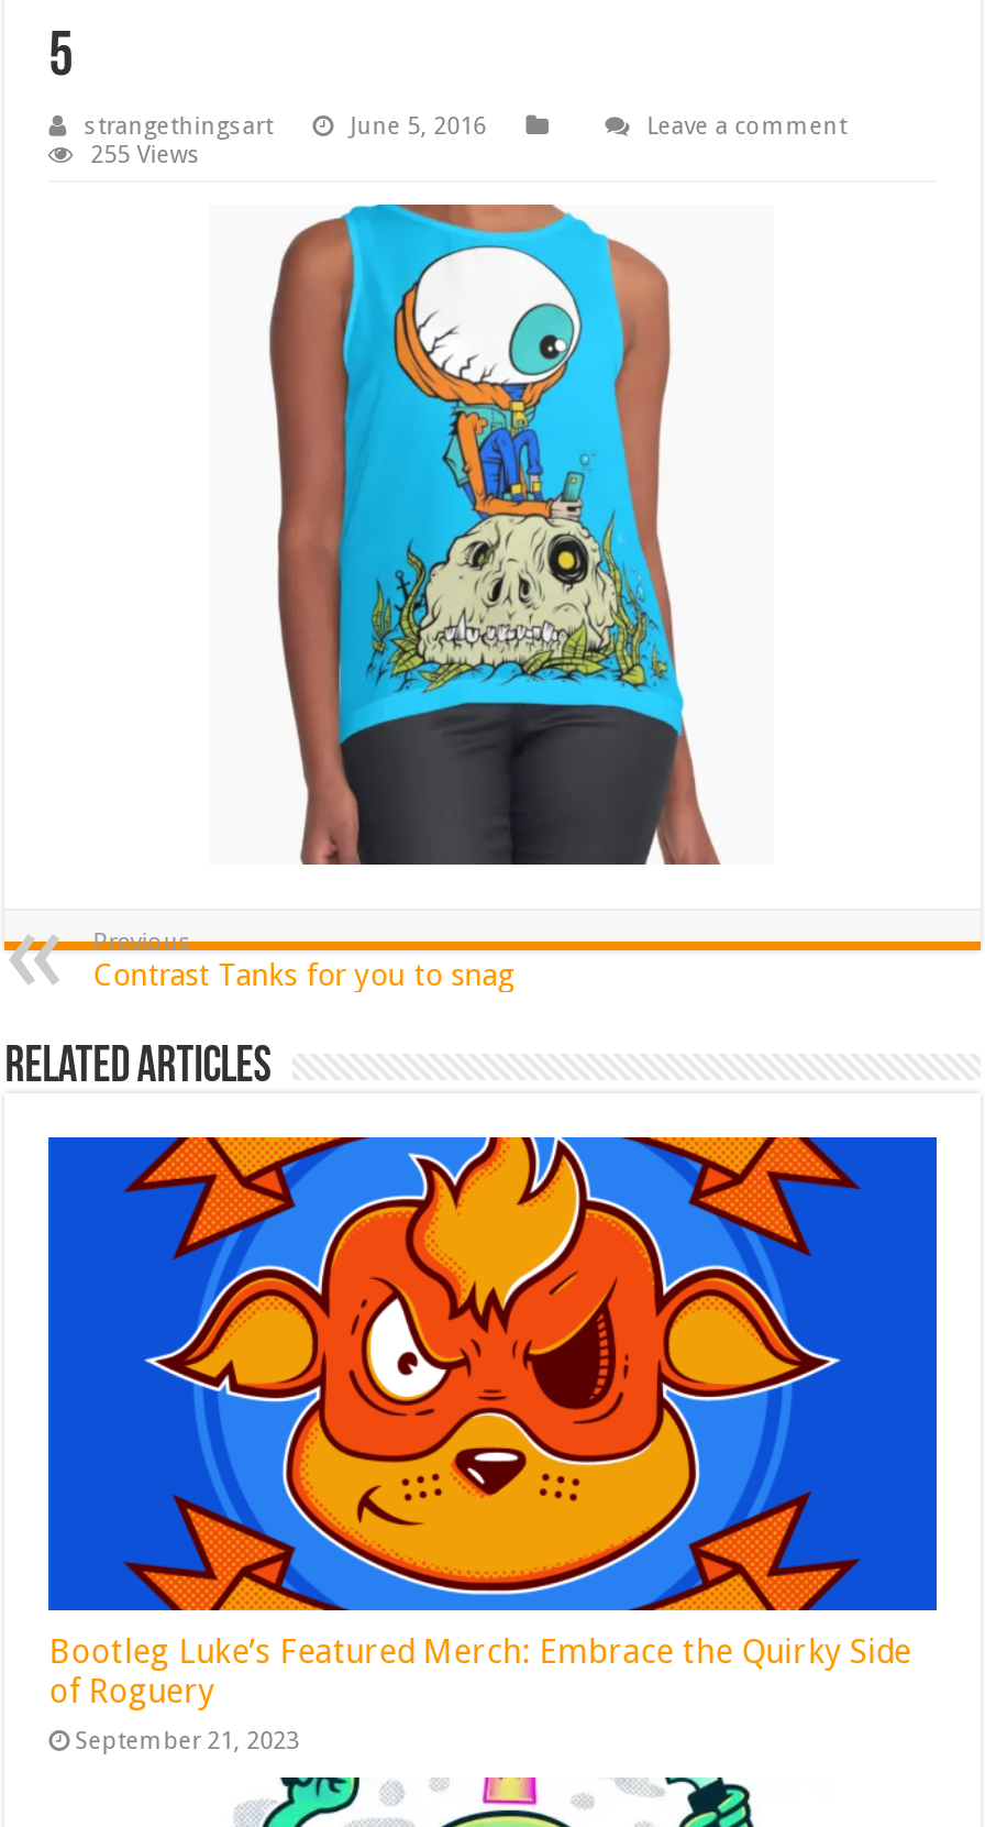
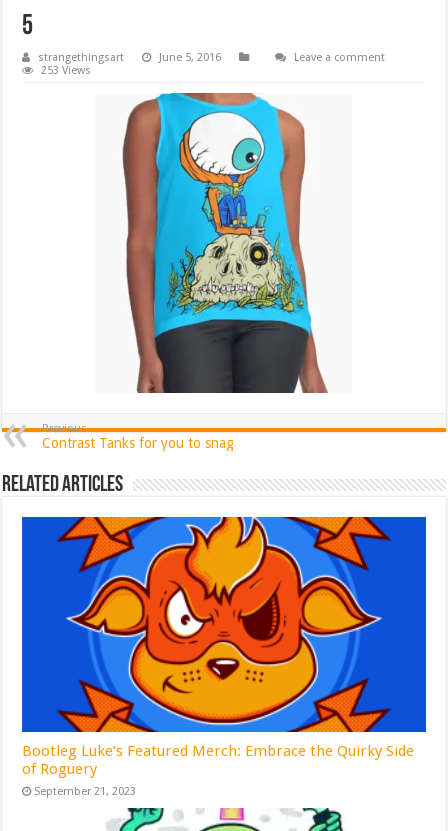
- 255 Views
+ 253 Views
